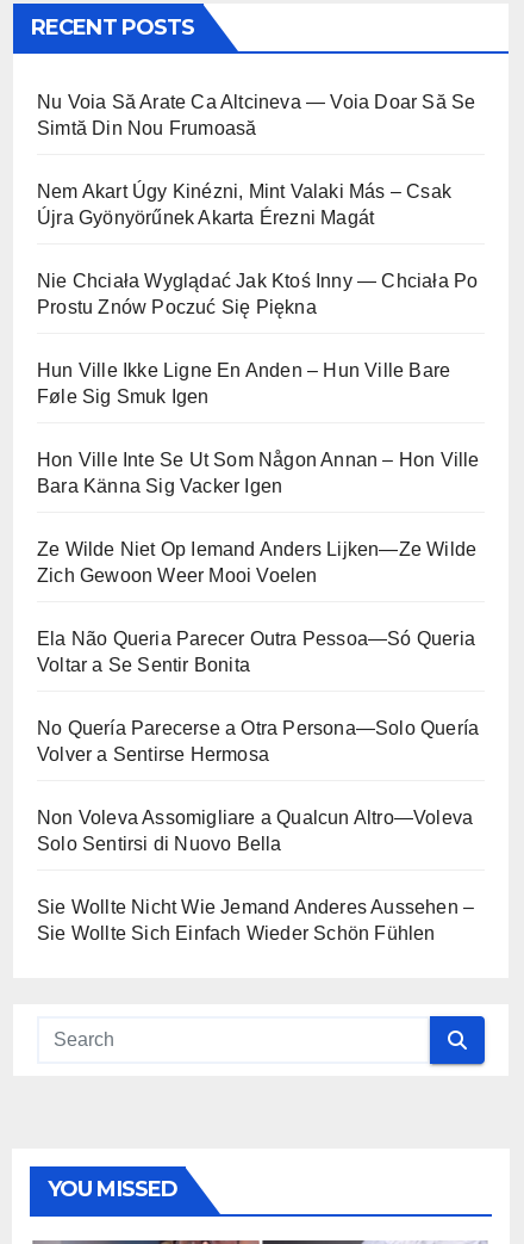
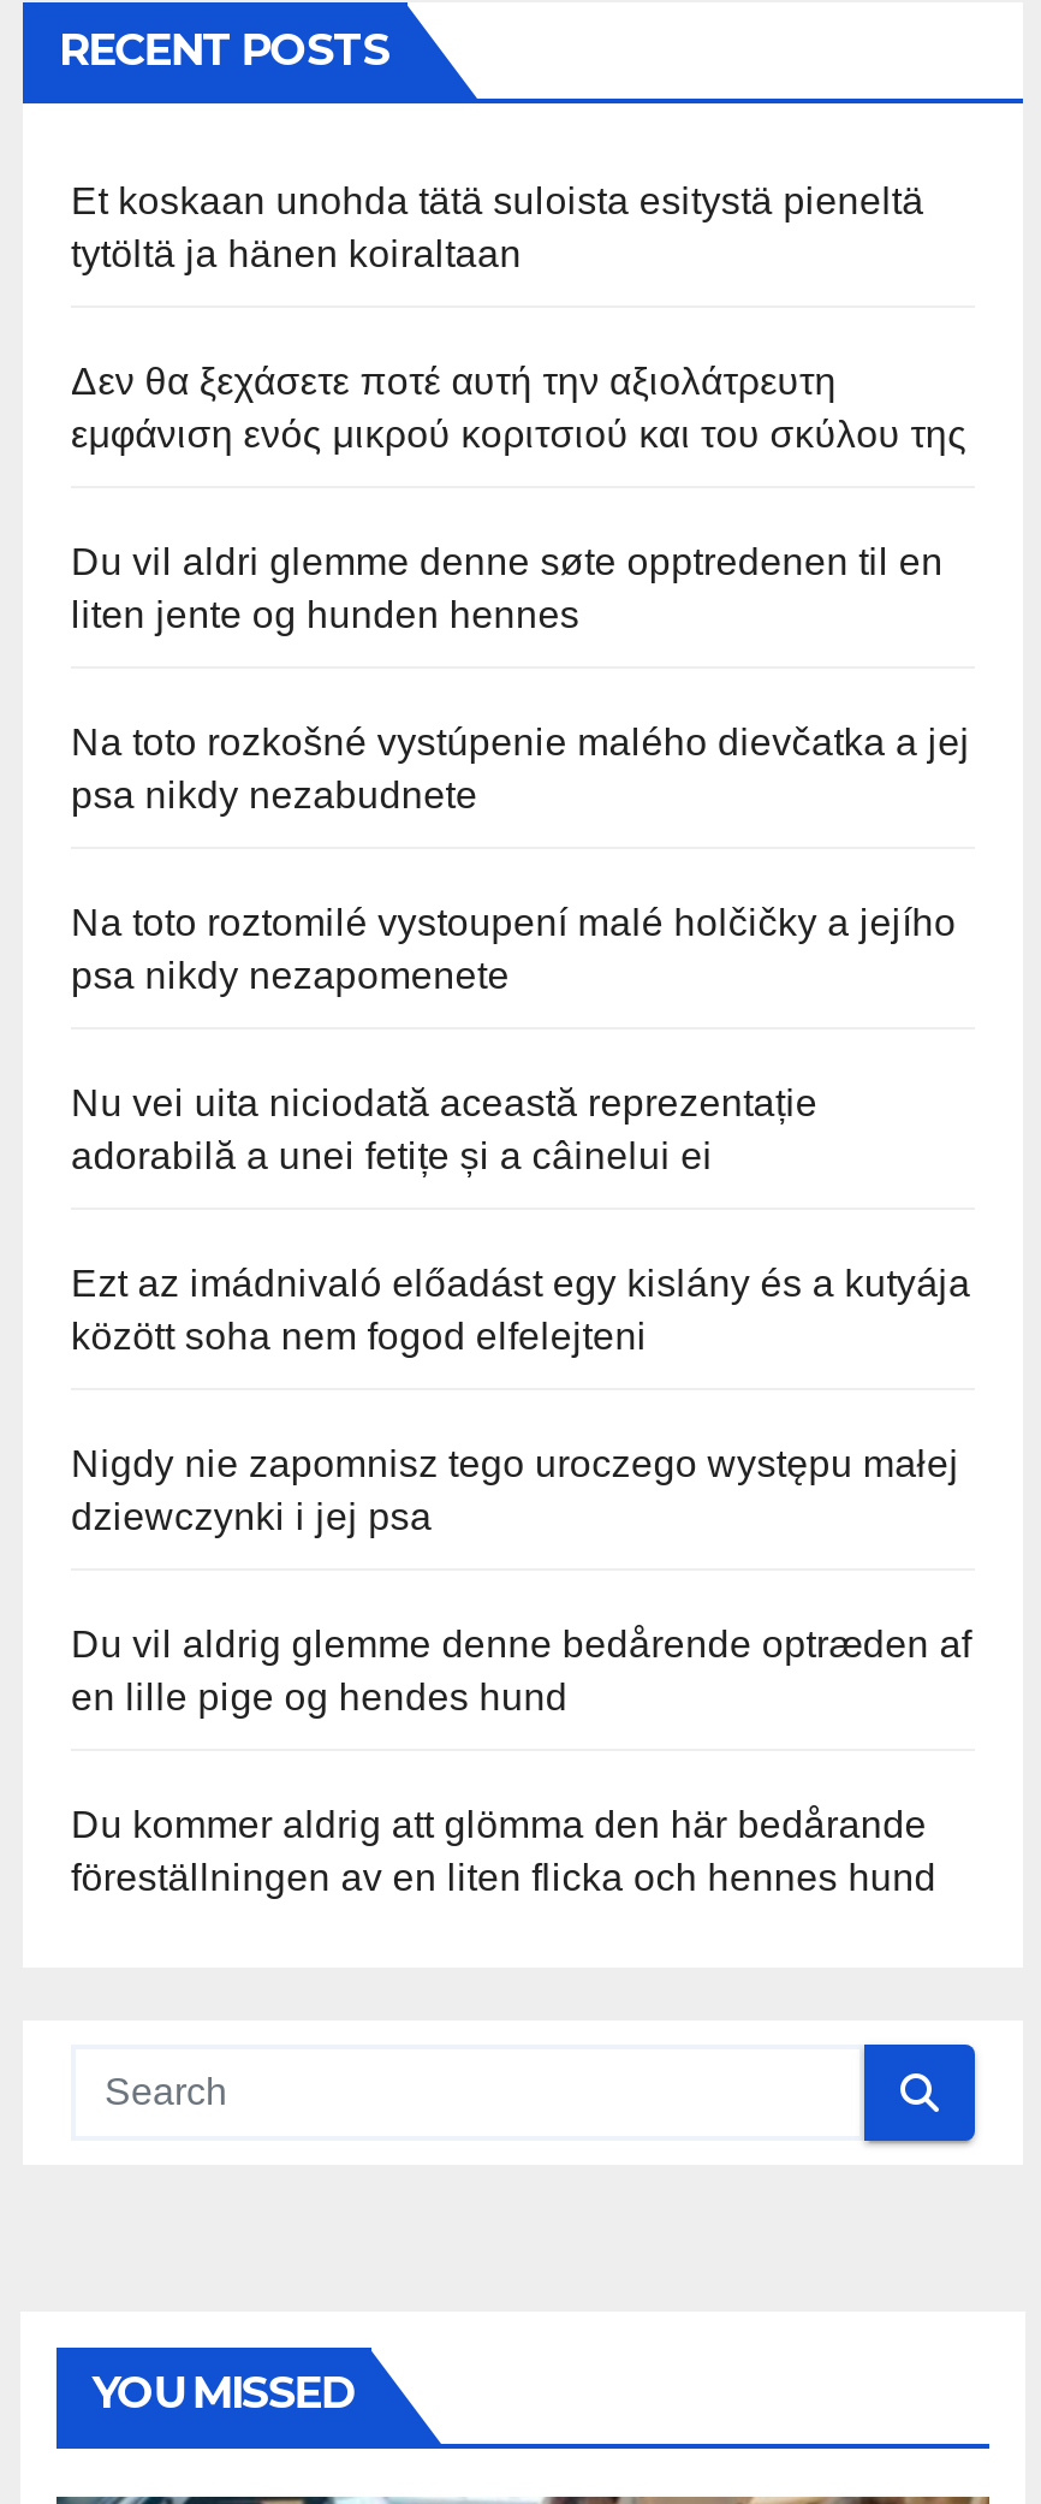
- Nu Voia Să Arate Ca Altcineva — Voia Doar Să Se
- Simtă Din Nou Frumoasă
+ Et koskaan unohda tätä suloista esitystä pieneltä
+ tytöltä ja hänen koiraltaan

- Nem Akart Úgy Kinézni, Mint Valaki Más – Csak
- Újra Gyönyörűnek Akarta Érezni Magát
+ Δεν θα ξεχάσετε ποτέ αυτή την αξιολάτρευτη
+ εμφάνιση ενός μικρού κοριτσιού και του σκύλου της

- Nie Chciała Wyglądać Jak Ktoś Inny — Chciała Po
- Prostu Znów Poczuć Się Piękna
+ Du vil aldri glemme denne søte opptredenen til en
+ liten jente og hunden hennes

- Hun Ville Ikke Ligne En Anden – Hun Ville Bare
- Føle Sig Smuk Igen
+ Na toto rozkošné vystúpenie malého dievčatka a jej
+ psa nikdy nezabudnete

- Hon Ville Inte Se Ut Som Någon Annan – Hon Ville
- Bara Känna Sig Vacker Igen
+ Na toto roztomilé vystoupení malé holčičky a jejího
+ psa nikdy nezapomenete

- Ze Wilde Niet Op Iemand Anders Lijken—Ze Wilde
- Zich Gewoon Weer Mooi Voelen
+ Nu vei uita niciodată această reprezentație
+ adorabilă a unei fetițe și a câinelui ei

- Ela Não Queria Parecer Outra Pessoa—Só Queria
- Voltar a Se Sentir Bonita
+ Ezt az imádnivaló előadást egy kislány és a kutyája
+ között soha nem fogod elfelejteni

- No Quería Parecerse a Otra Persona—Solo Quería
- Volver a Sentirse Hermosa
+ Nigdy nie zapomnisz tego uroczego występu małej
+ dziewczynki i jej psa

- Non Voleva Assomigliare a Qualcun Altro—Voleva
- Solo Sentirsi di Nuovo Bella
+ Du vil aldrig glemme denne bedårende optræden af
+ en lille pige og hendes hund

- Sie Wollte Nicht Wie Jemand Anderes Aussehen –
- Sie Wollte Sich Einfach Wieder Schön Fühlen
+ Du kommer aldrig att glömma den här bedårande
+ föreställningen av en liten flicka och hennes hund
